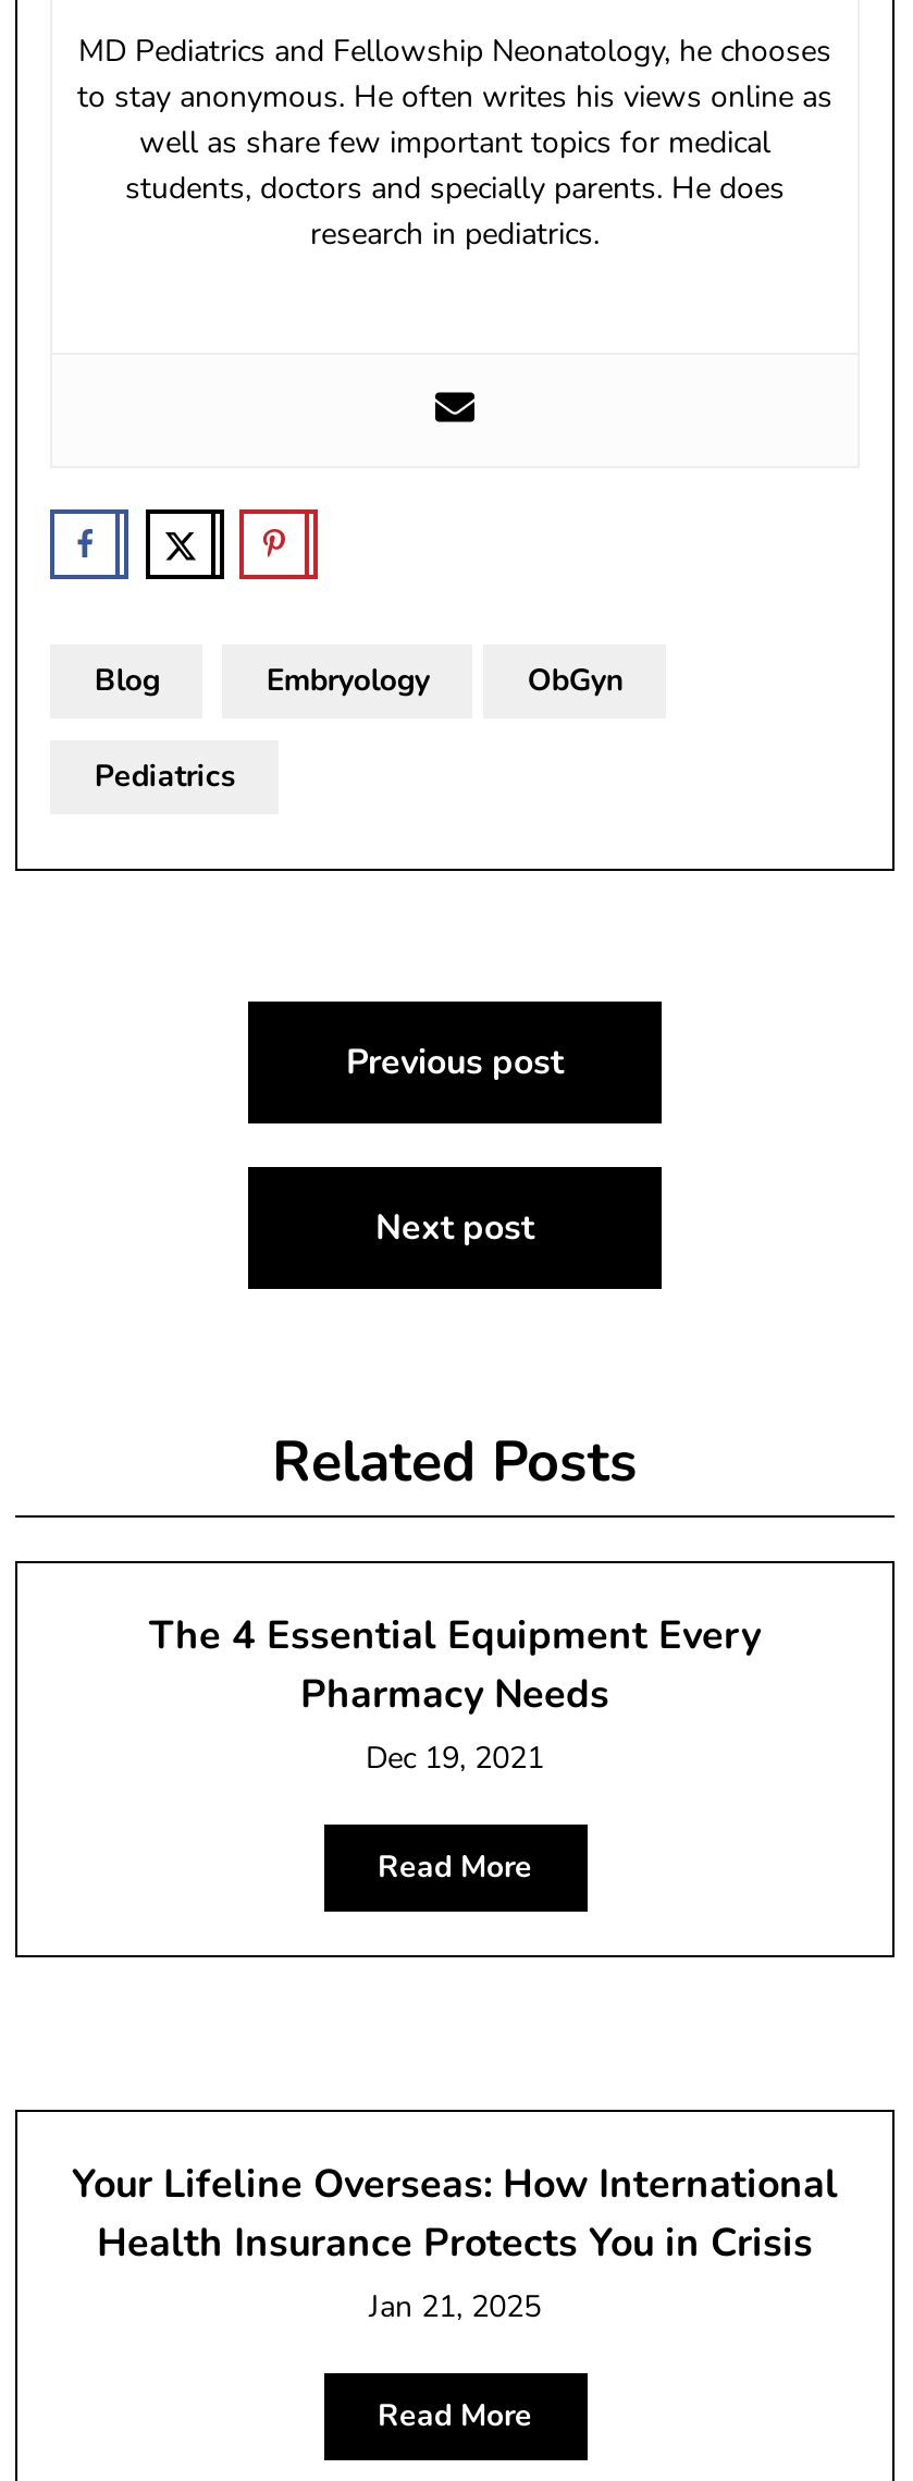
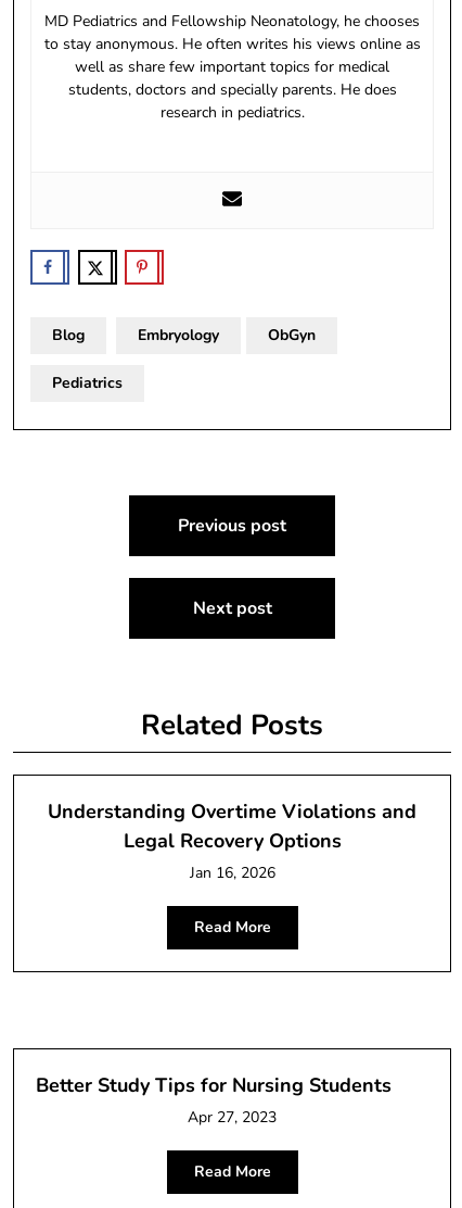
- The 4 Essential Equipment Every
- Pharmacy Needs
- Dec 19, 2021
+ Understanding Overtime Violations and
+ Legal Recovery Options
+ Jan 16, 2026

- Your Lifeline Overseas: How International
- Health Insurance Protects You in Crisis
- Jan 21, 2025
+ Better Study Tips for Nursing Students
+ Apr 27, 2023
